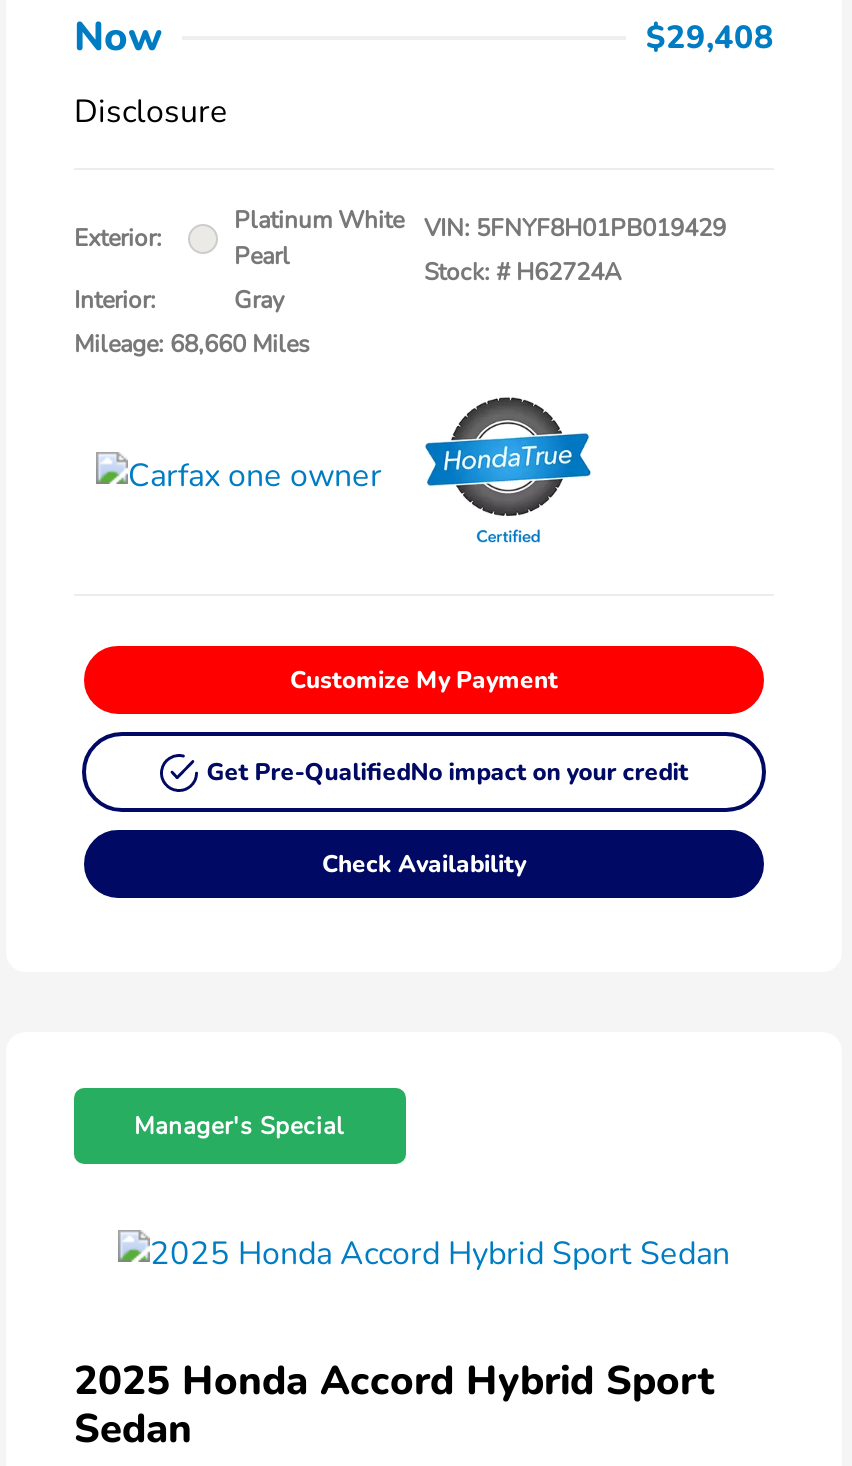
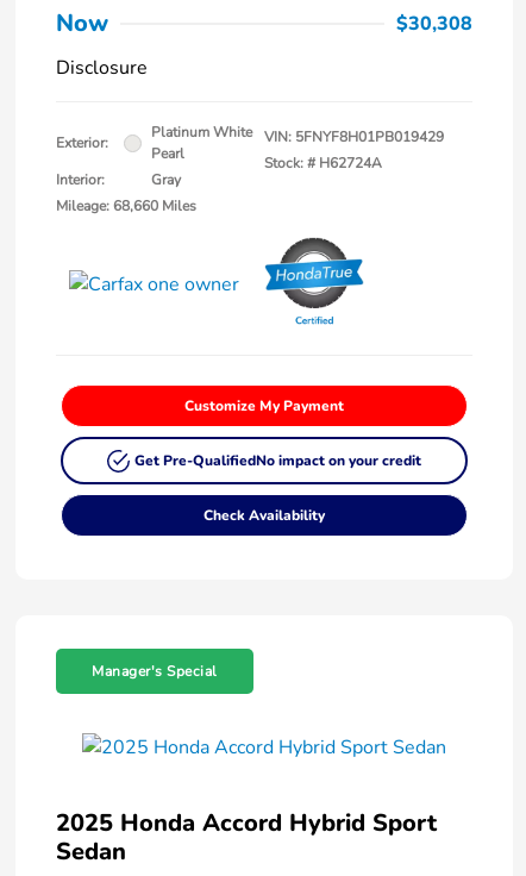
- $29,408
+ $30,308
